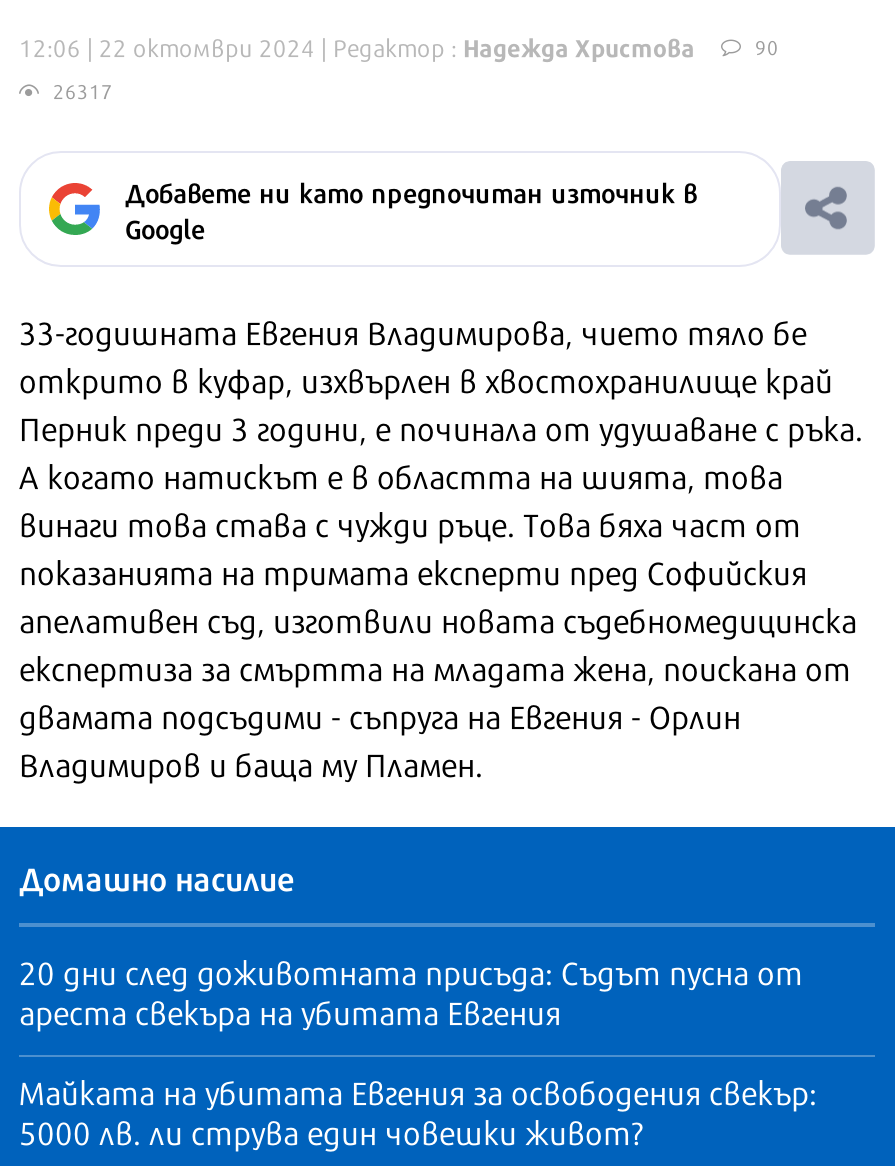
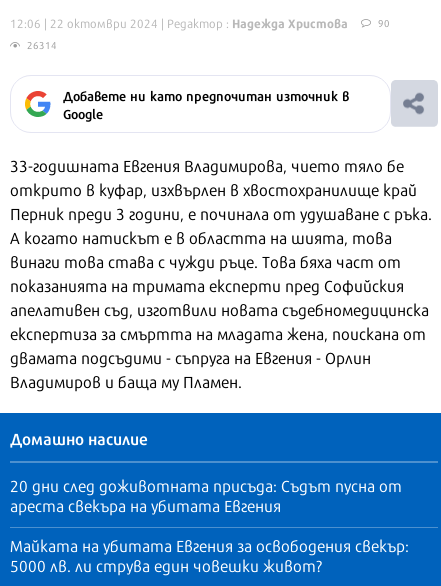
- 26317
+ 26314
